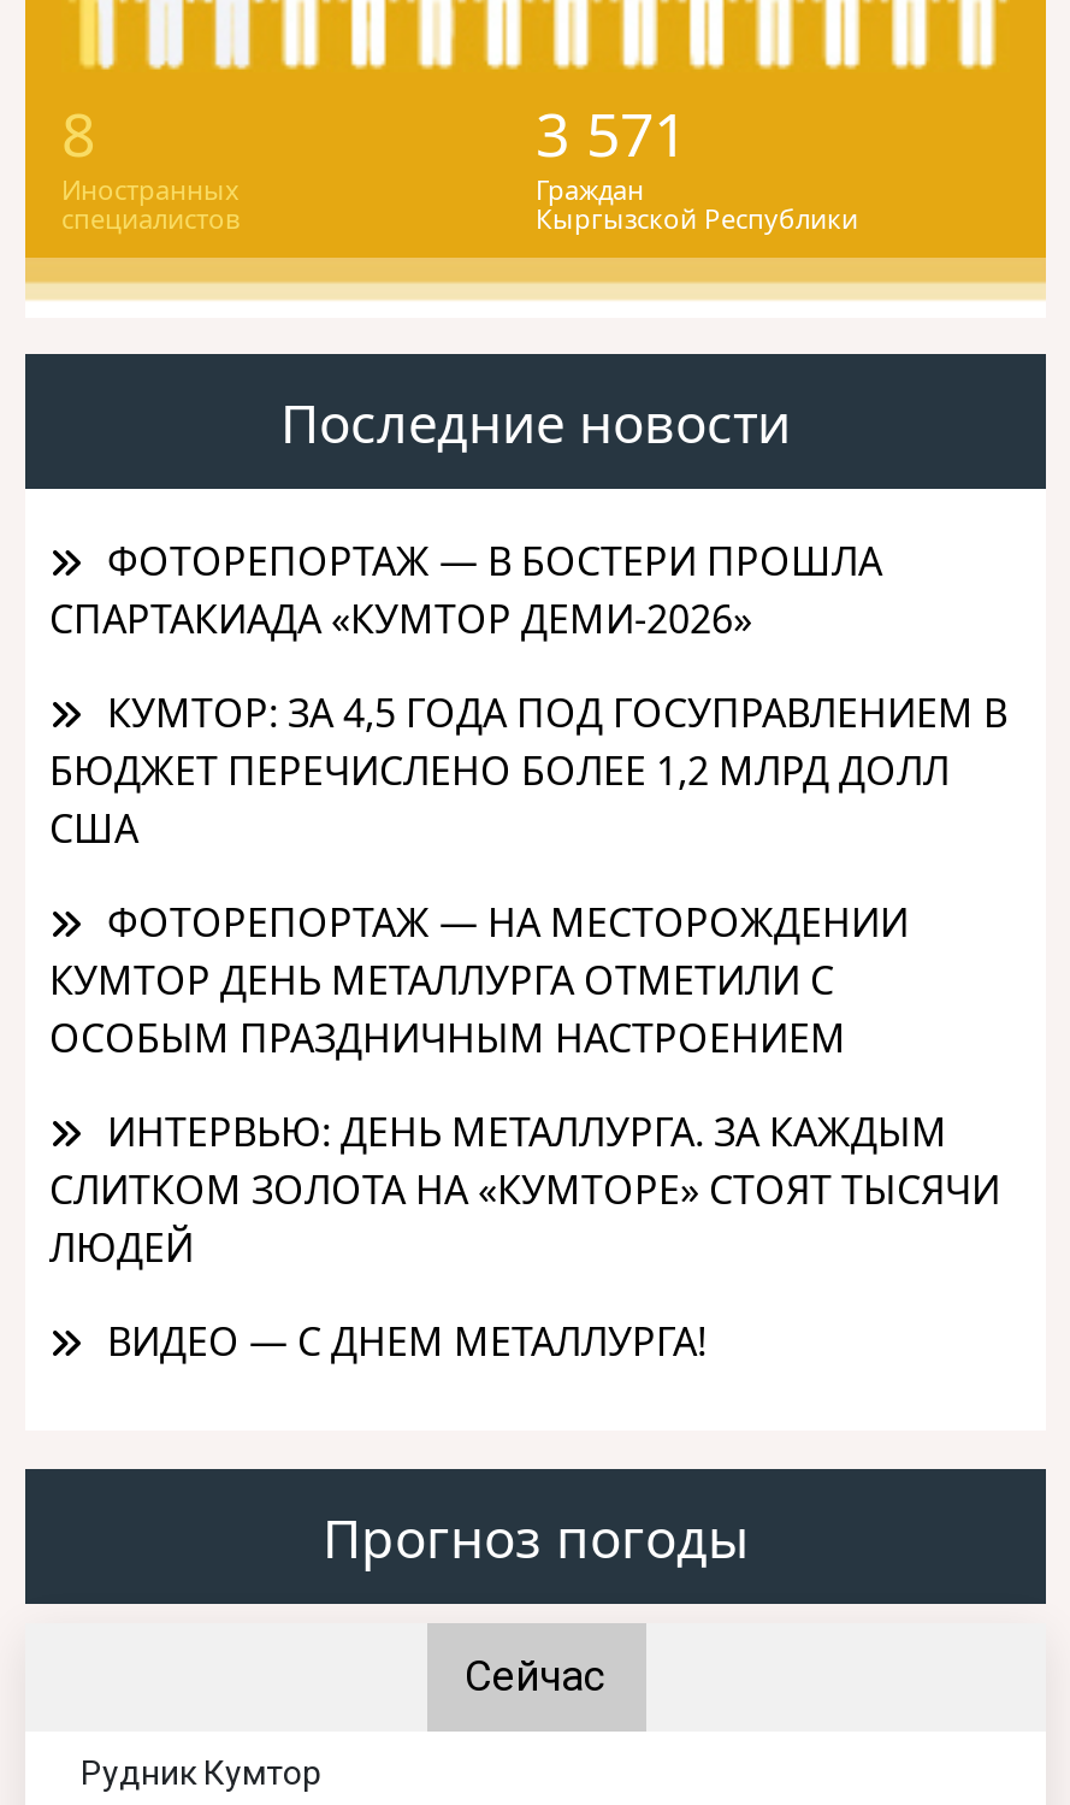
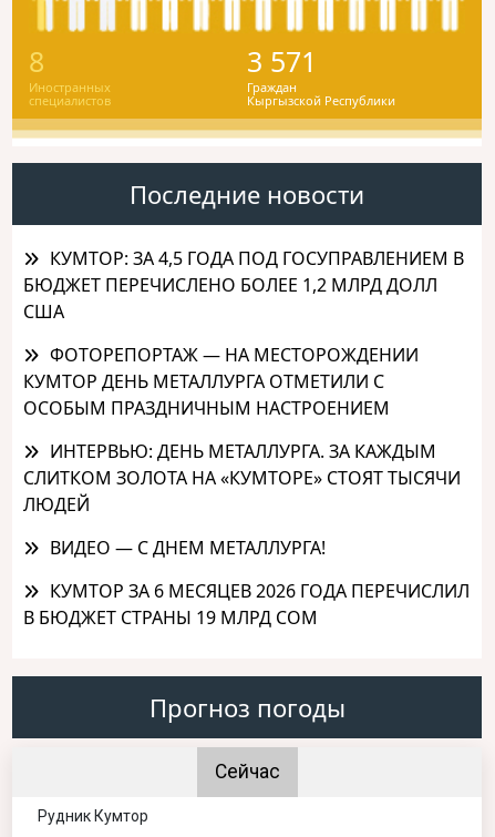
- ФОТОРЕПОРТАЖ — В БОСТЕРИ ПРОШЛА
- СПАРТАКИАДА «КУМТОР ДЕМИ-2026»

moved up: КУМТОР: ЗА 4,5 ГОДА ПОД ГОСУПРАВЛЕНИЕМ В | БЮДЖЕТ ПЕРЕЧИСЛЕНО БОЛЕЕ 1,2 МЛРД ДОЛЛ | США | ... | ЛЮДЕЙ | ВИДЕО — С ДНЕМ МЕТАЛЛУРГА!

+ КУМТОР ЗА 6 МЕСЯЦЕВ 2026 ГОДА ПЕРЕЧИСЛИЛ
+ В БЮДЖЕТ СТРАНЫ 19 МЛРД СОМ
